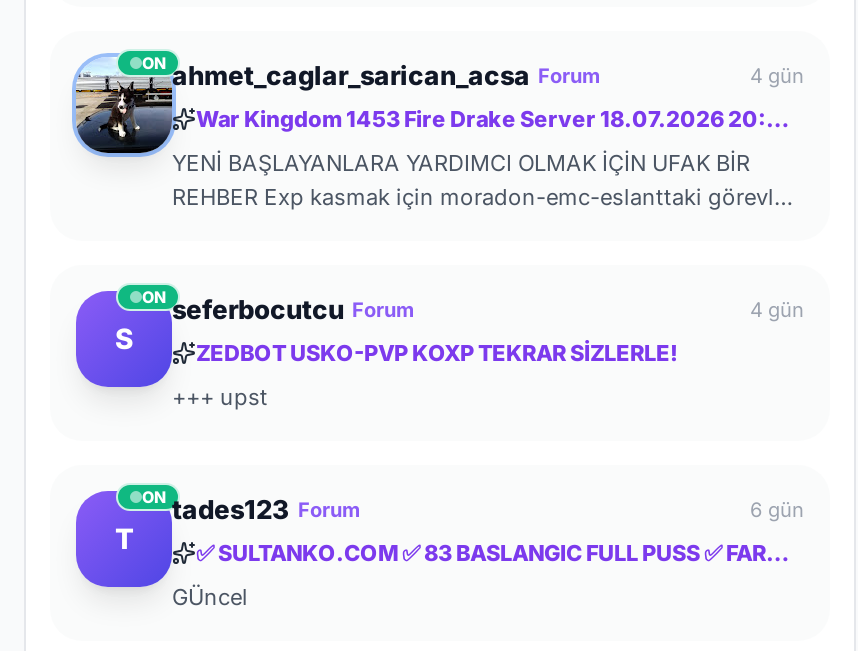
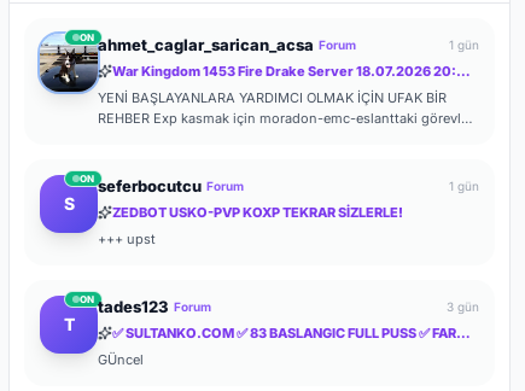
- 4 gün
+ 1 gün

- 4 gün
+ 1 gün

- 6 gün
+ 3 gün
